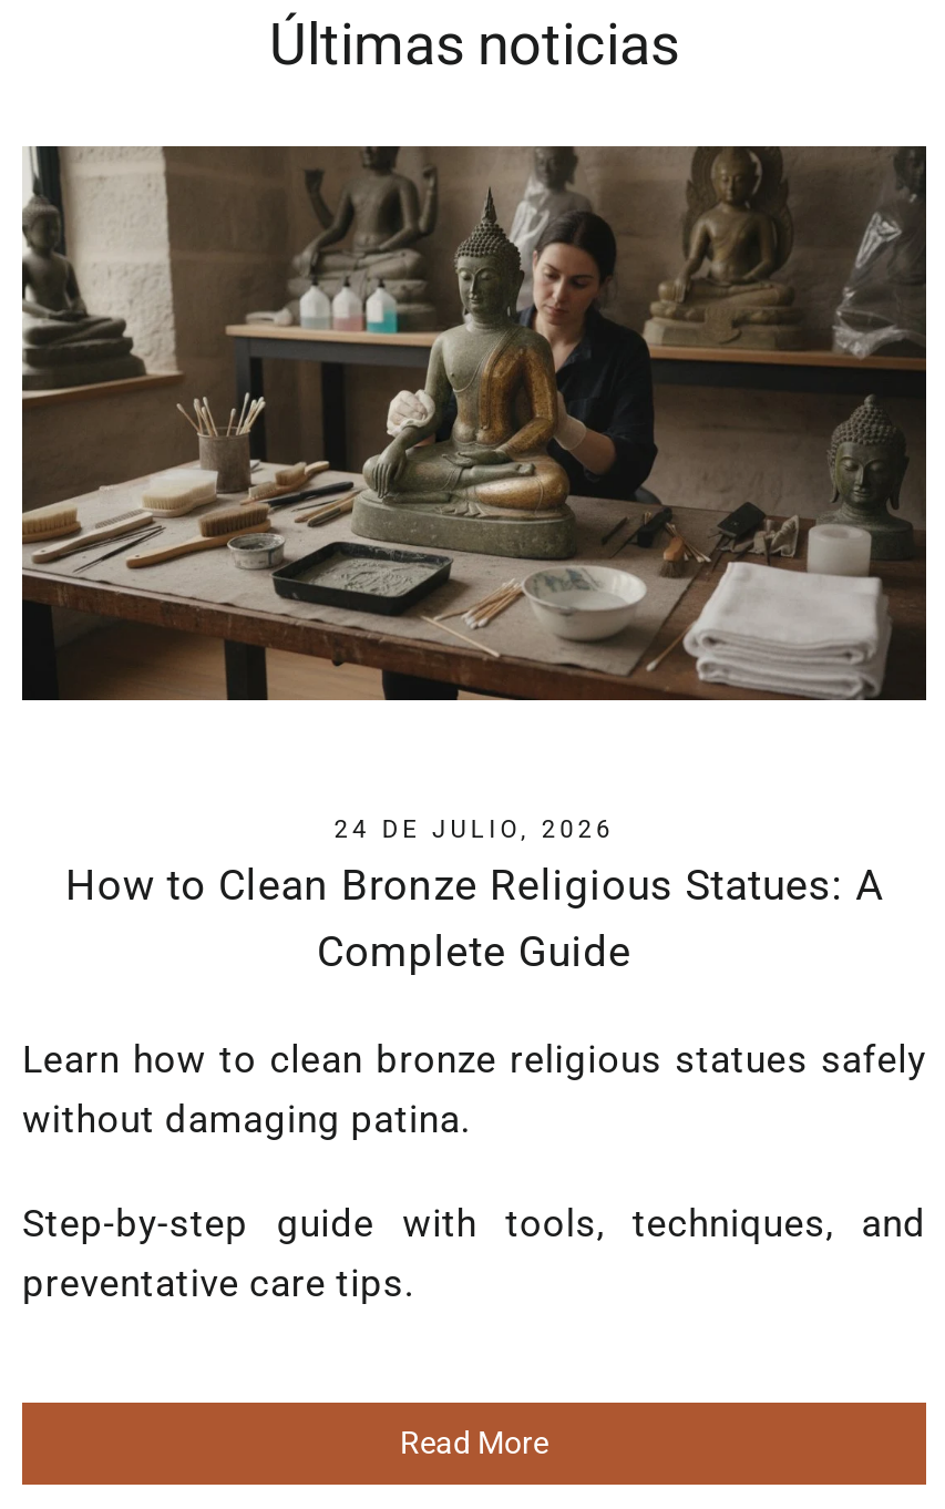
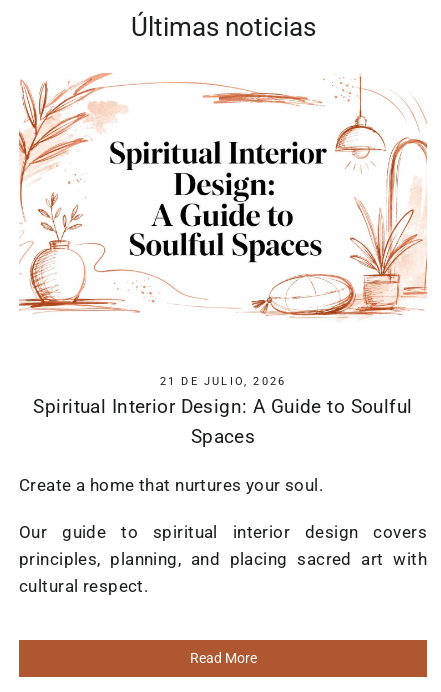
- [image]
+ [image]

- 24 DE JULIO, 2026
- How to Clean Bronze Religious Statues: A
- Complete Guide
+ 21 DE JULIO, 2026
+ Spiritual Interior Design: A Guide to Soulful
+ Spaces

- Learn how to clean bronze religious statues safely
- without damaging patina.
+ Create a home that nurtures your soul.

- Step-by-step guide with tools, techniques, and
- preventative care tips.
+ Our guide to spiritual interior design covers
+ principles, planning, and placing sacred art with
+ cultural respect.
